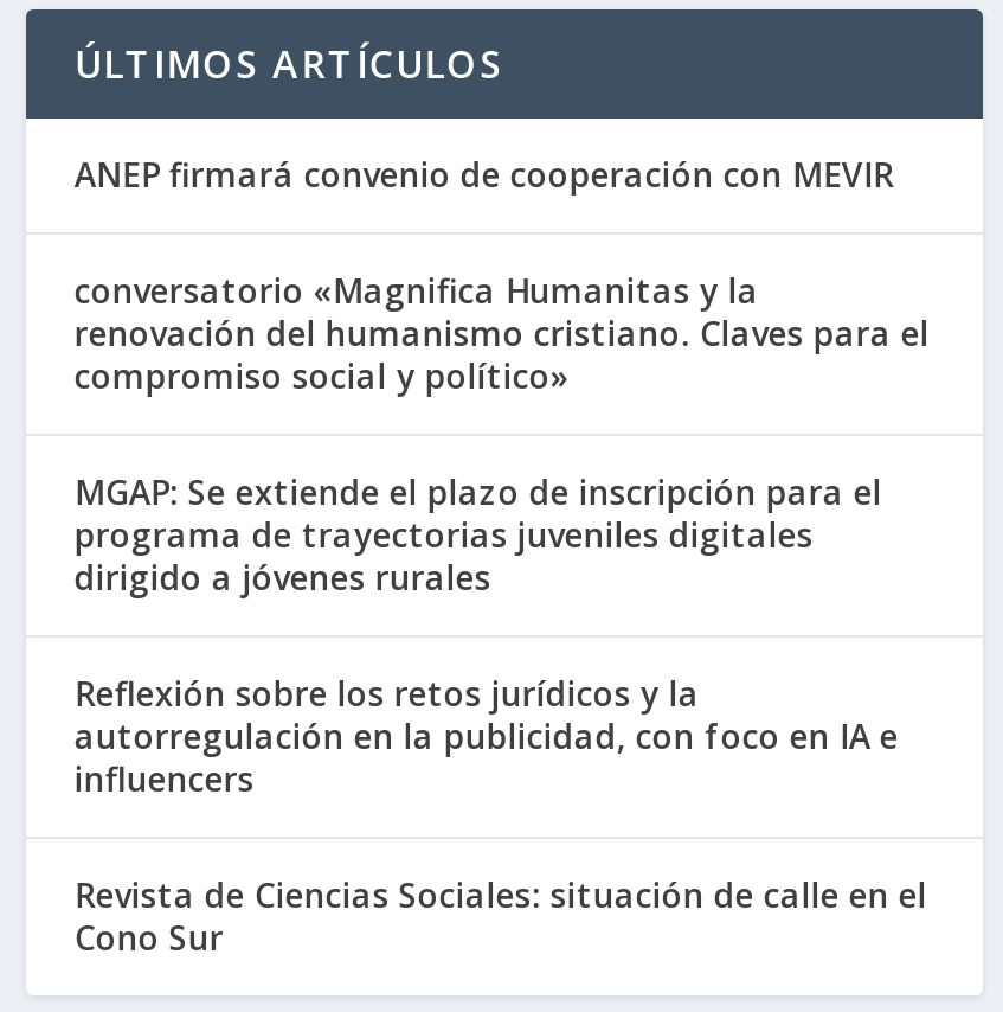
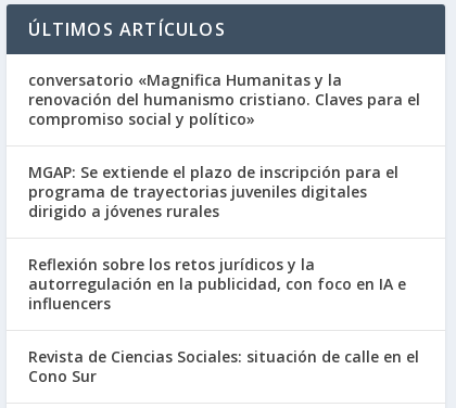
- ANEP firmará convenio de cooperación con MEVIR
